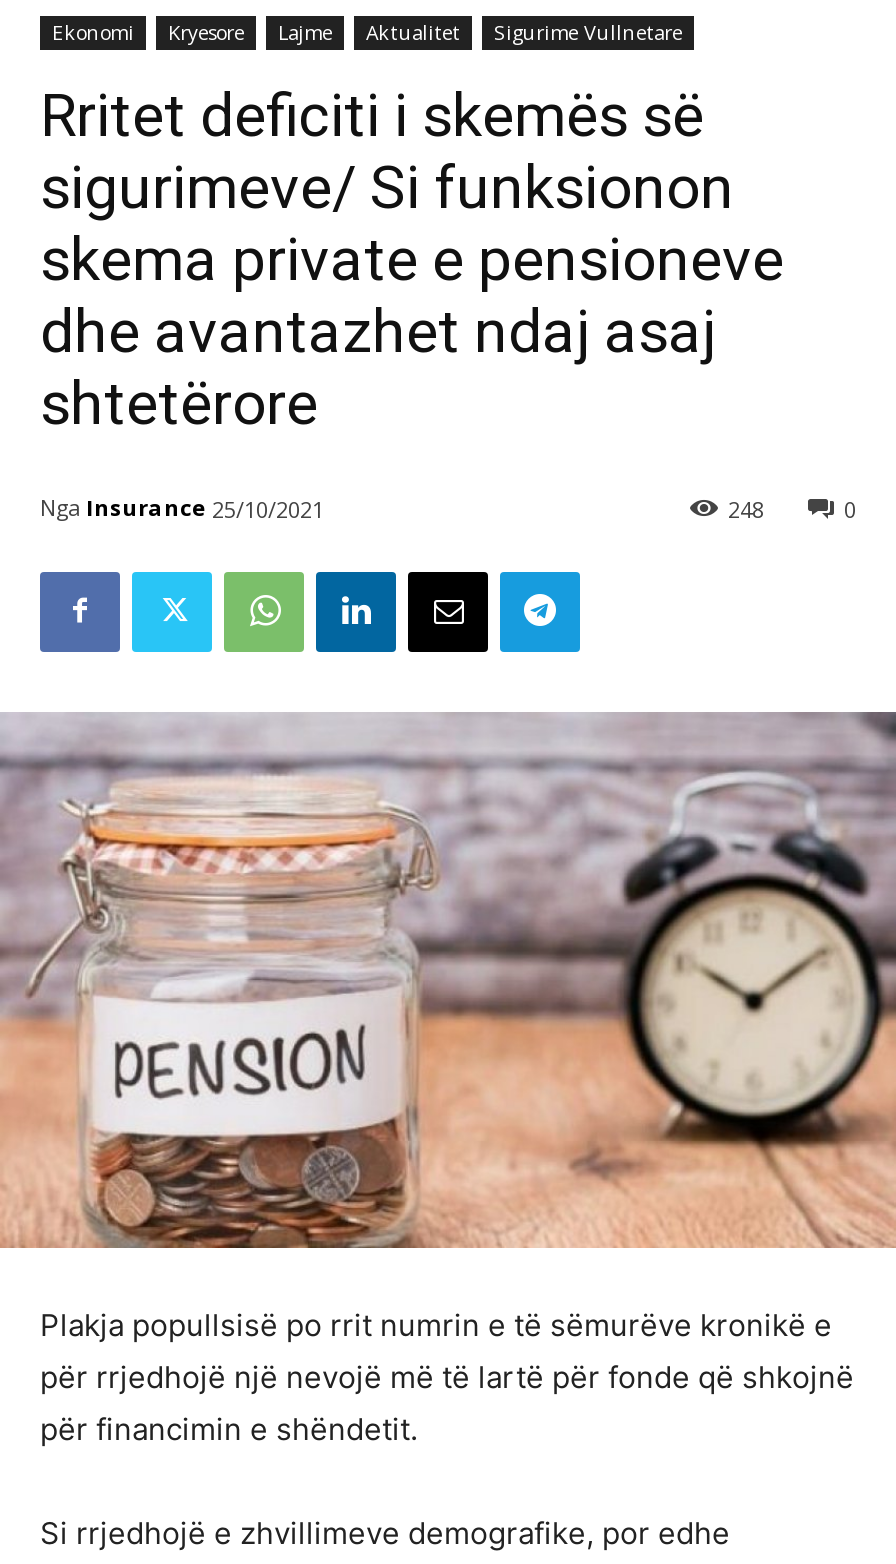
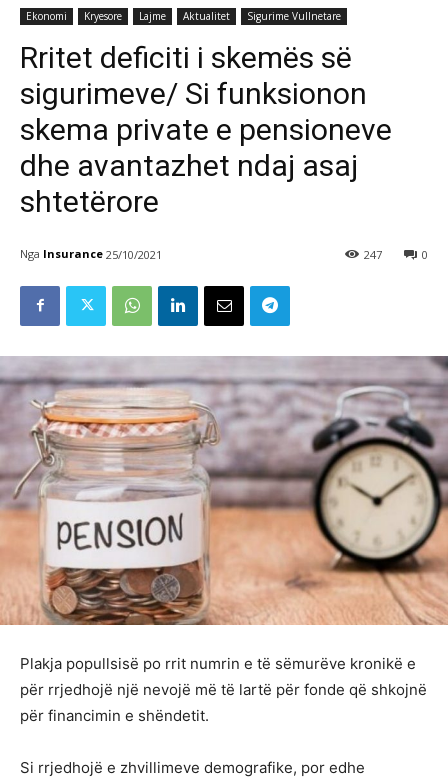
- 248
+ 247
